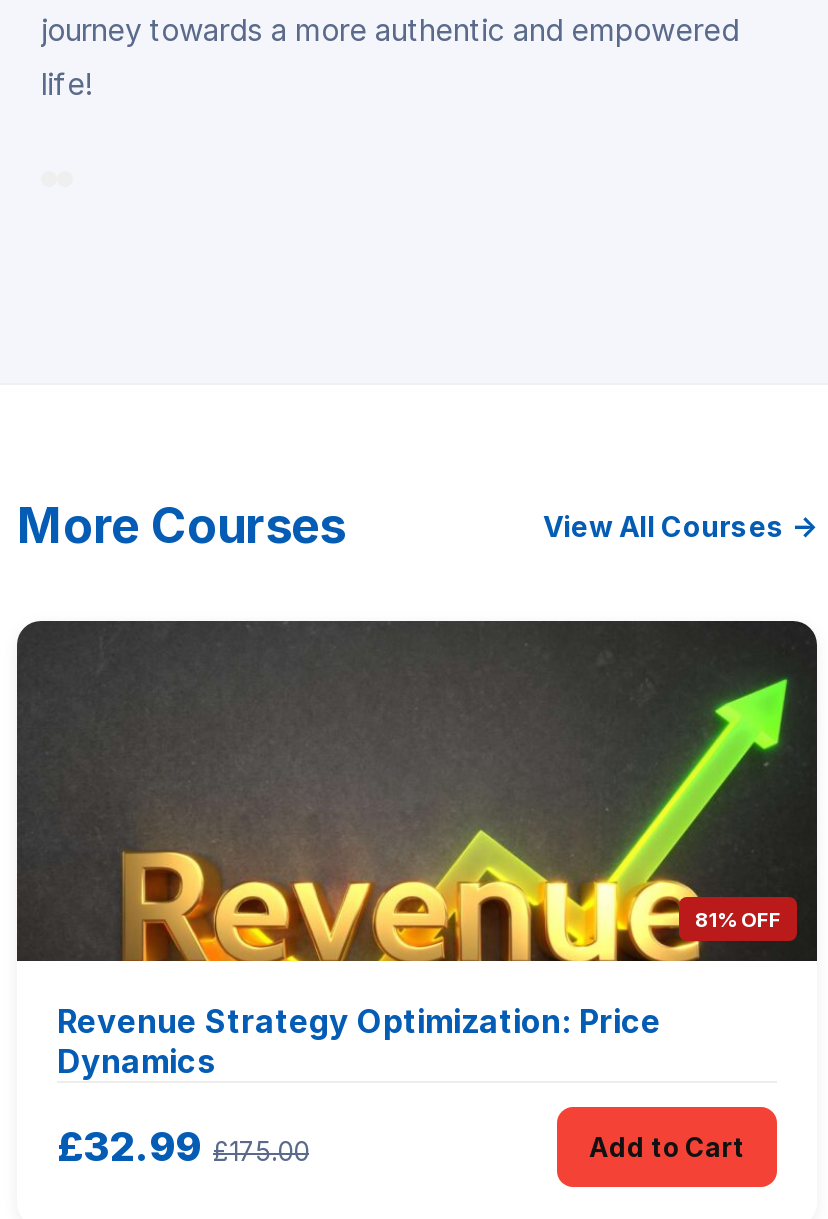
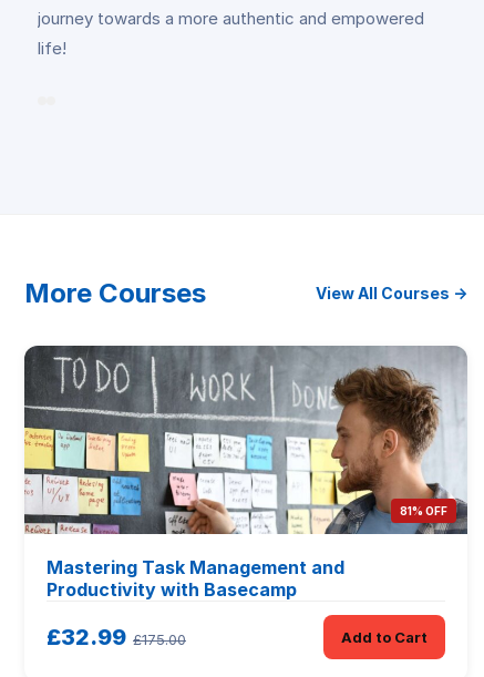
- [image]
- Revenue Strategy Optimization: Price
- Dynamics
+ [image]
+ Mastering Task Management and
+ Productivity with Basecamp
